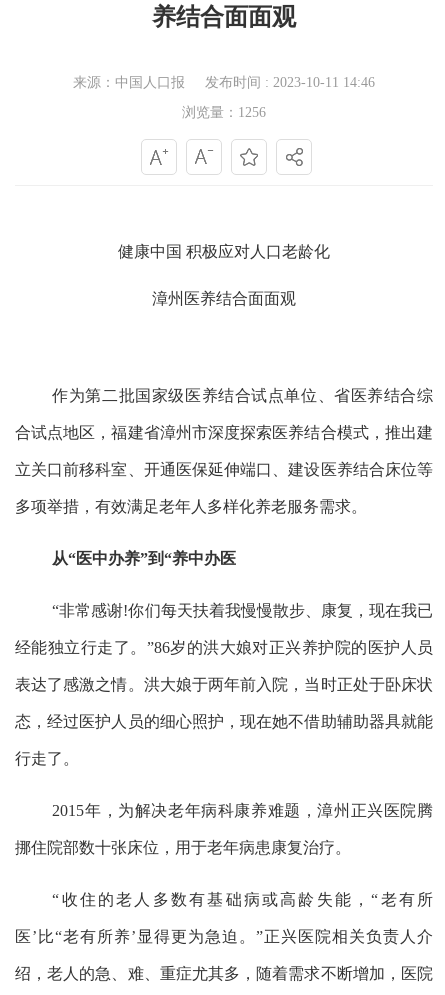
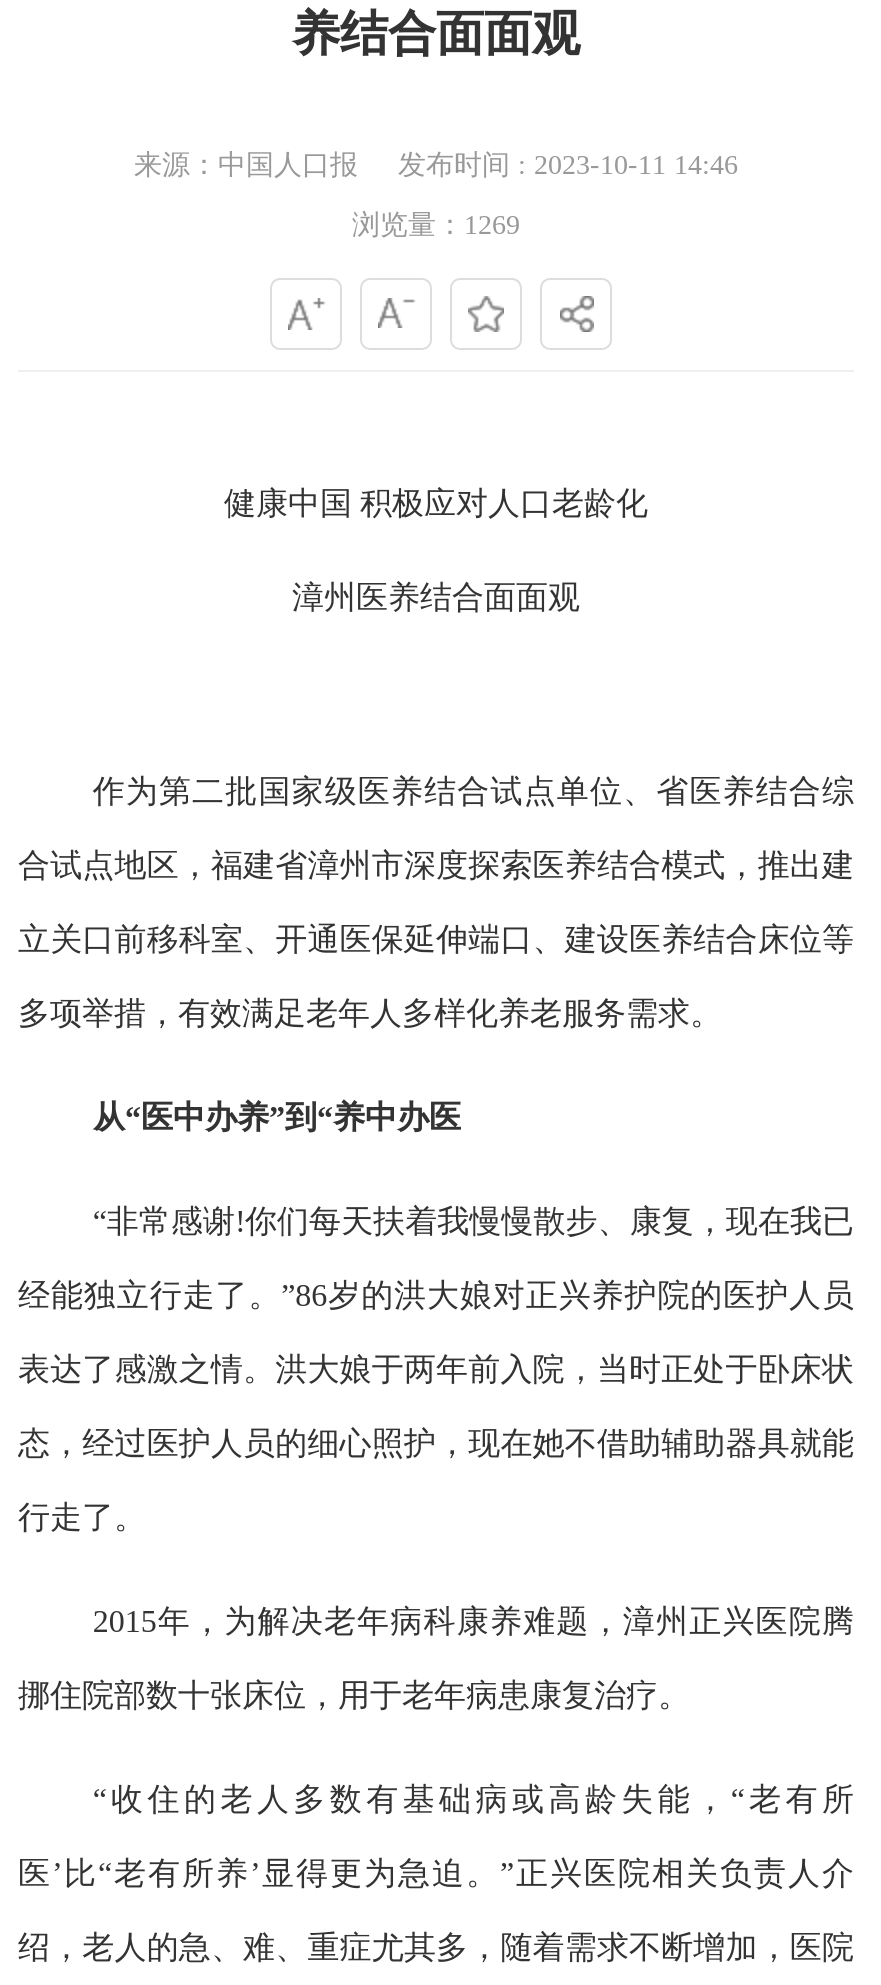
- 浏览量：1256
+ 浏览量：1269
